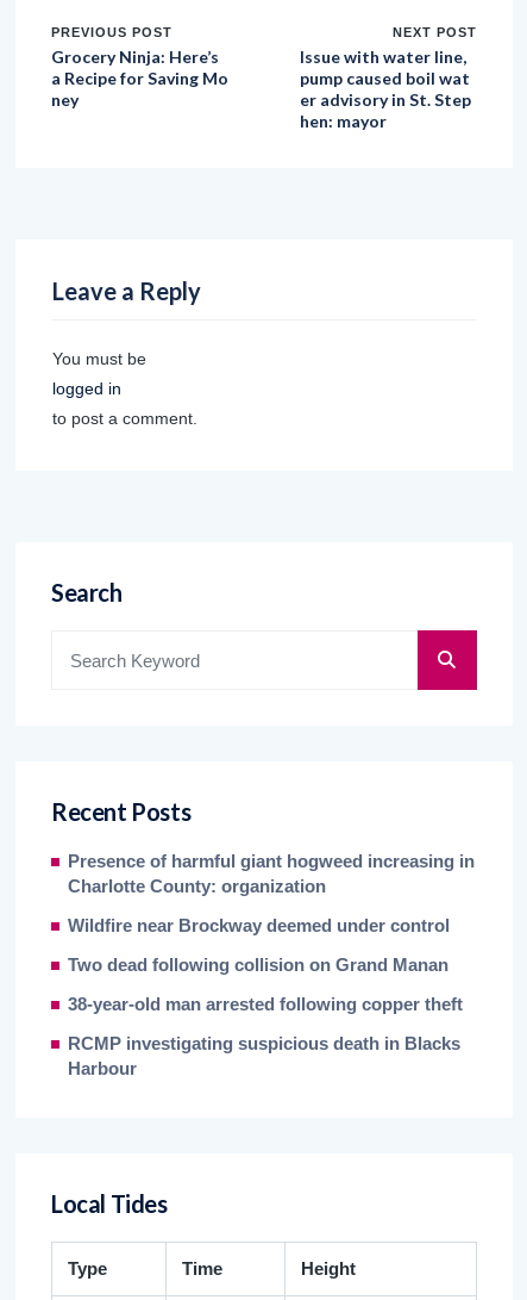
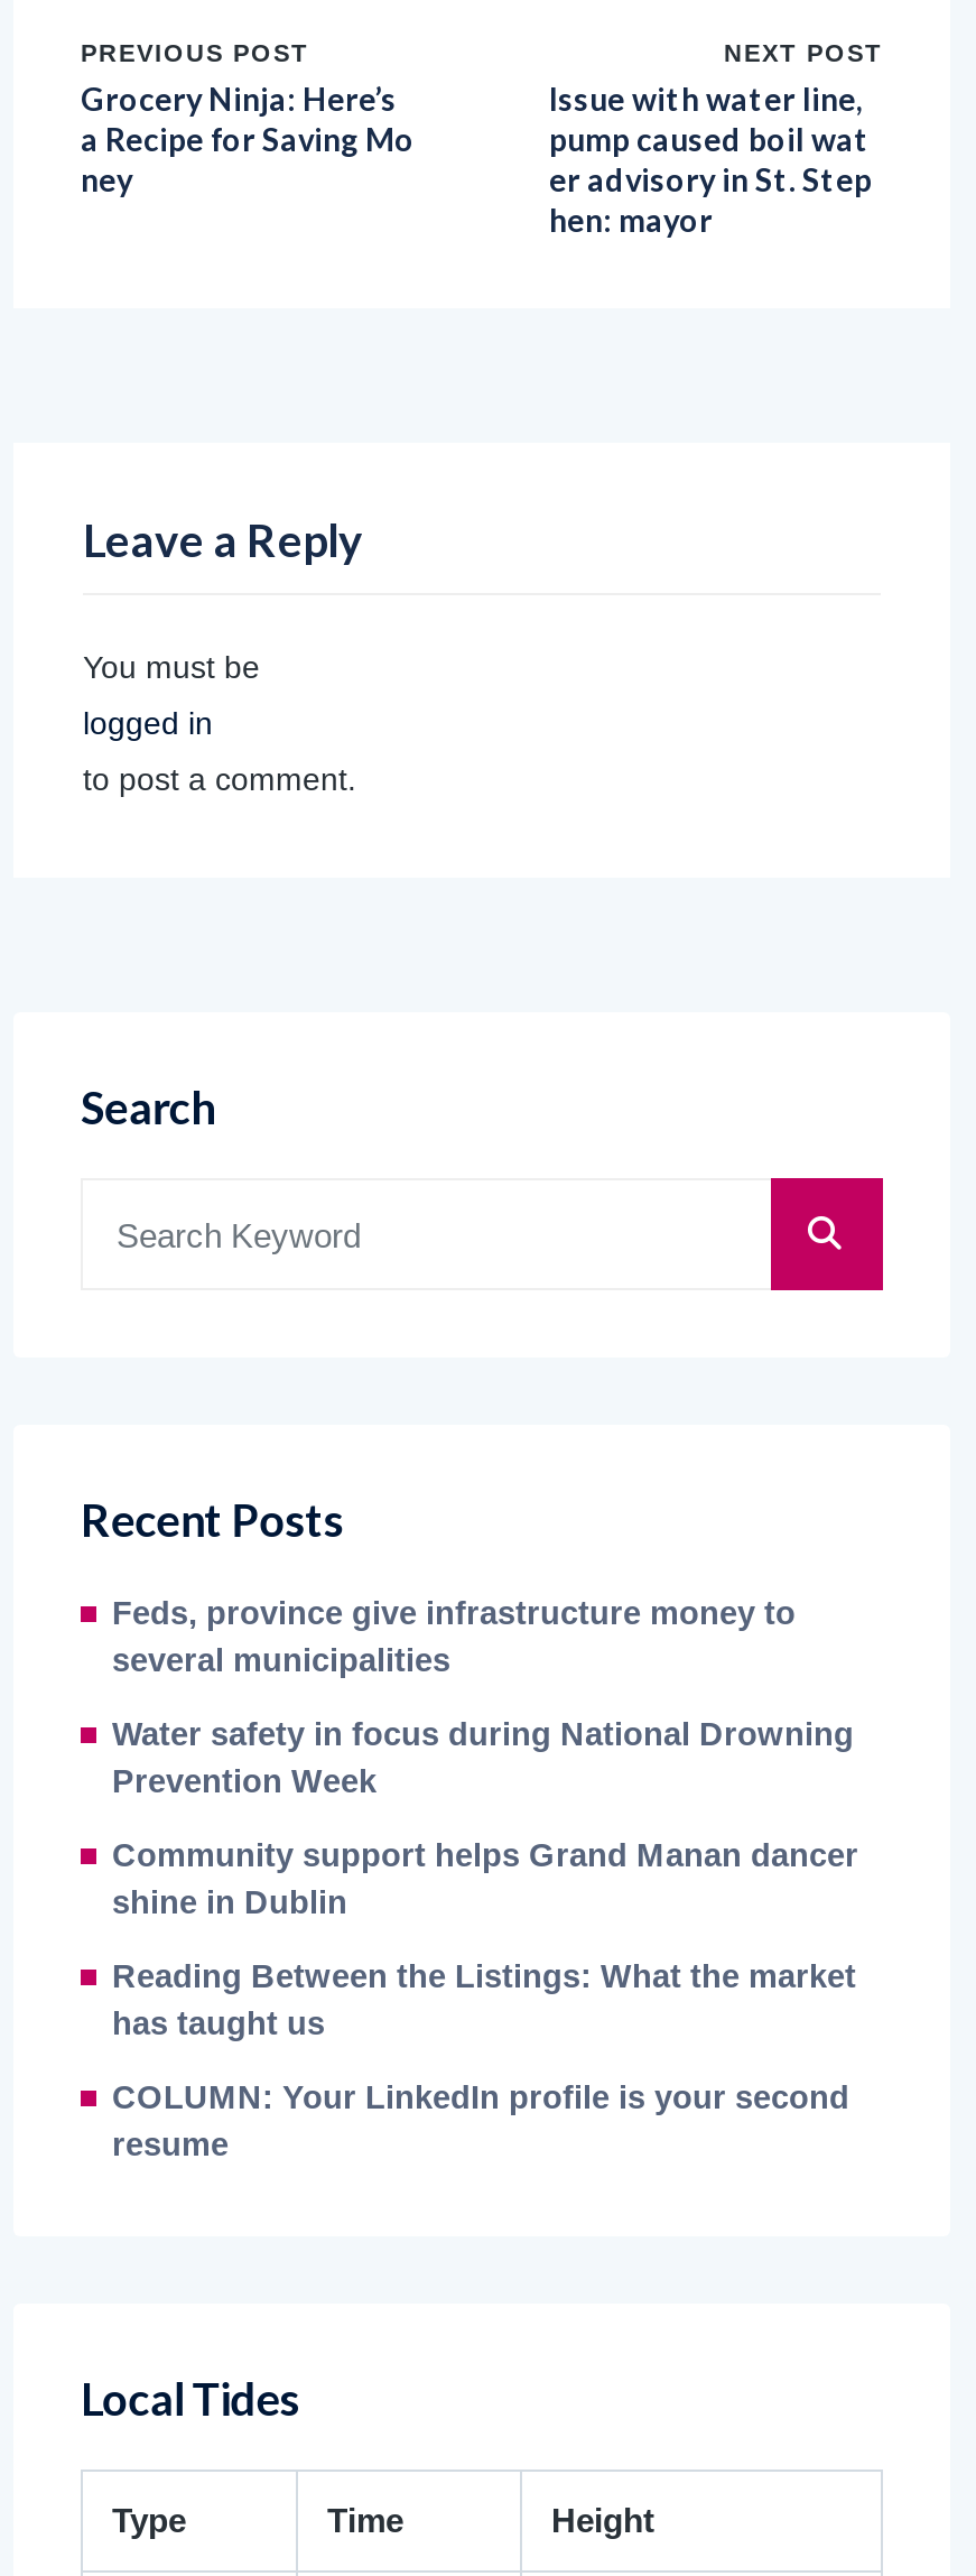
- Presence of harmful giant hogweed increasing in
- Charlotte County: organization
+ Feds, province give infrastructure money to
+ several municipalities

- Wildfire near Brockway deemed under control
+ Water safety in focus during National Drowning
+ Prevention Week

- Two dead following collision on Grand Manan
+ Community support helps Grand Manan dancer
+ shine in Dublin

- 38-year-old man arrested following copper theft
+ Reading Between the Listings: What the market
+ has taught us

- RCMP investigating suspicious death in Blacks
- Harbour
+ COLUMN: Your LinkedIn profile is your second
+ resume
